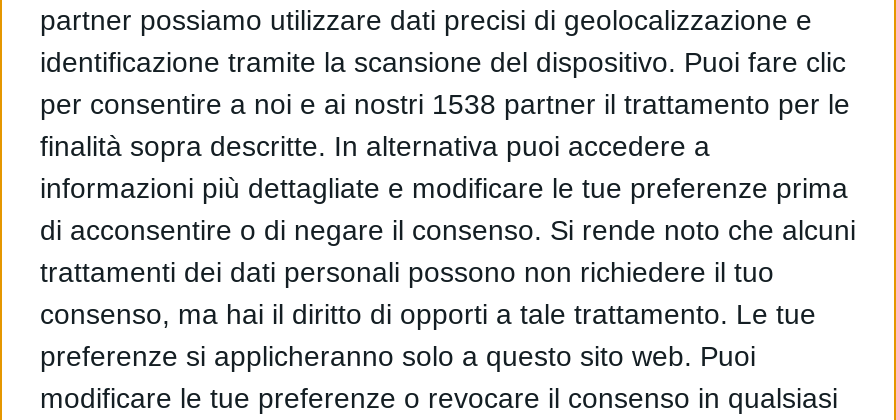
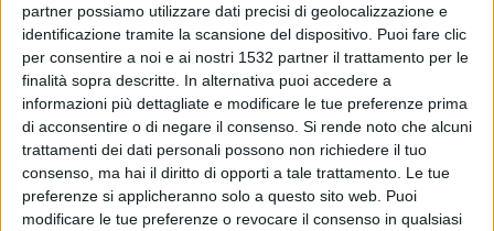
- per consentire a noi e ai nostri 1538 partner il trattamento per le
+ per consentire a noi e ai nostri 1532 partner il trattamento per le
